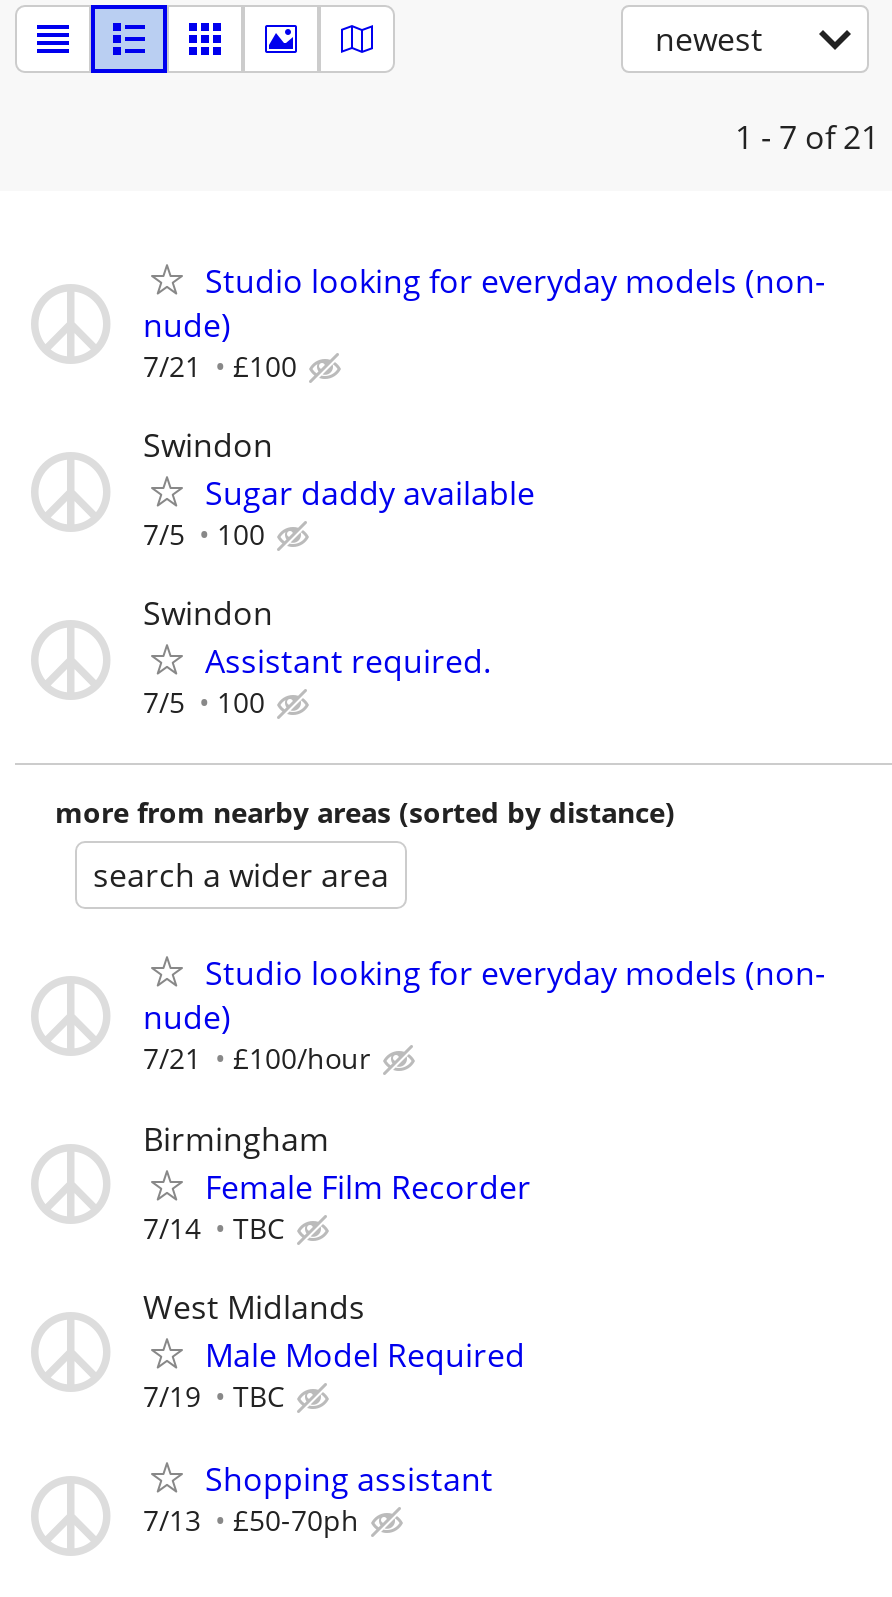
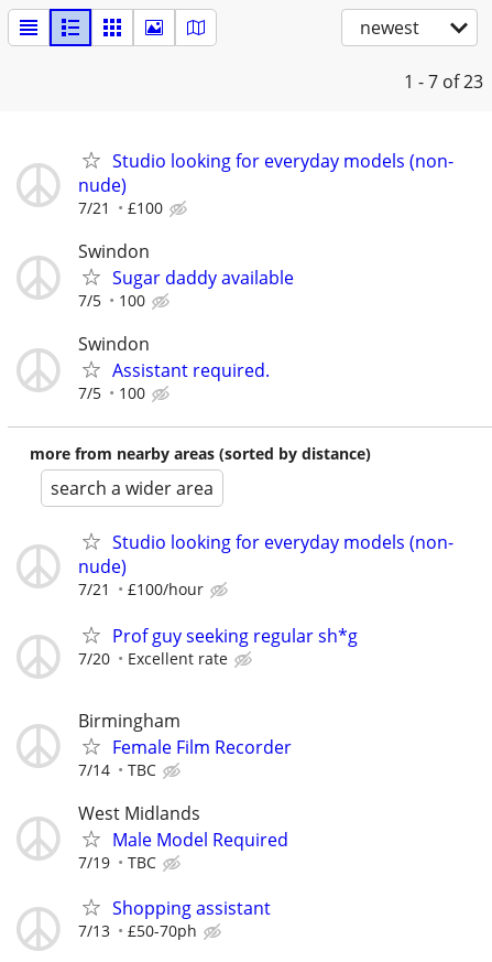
- 1 - 7 of 21
+ 1 - 7 of 23

+ Prof guy seeking regular sh*g
+ 7/20
+ Excellent rate
